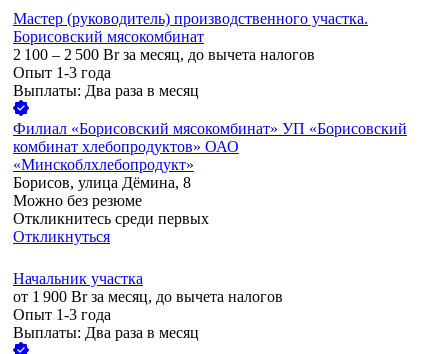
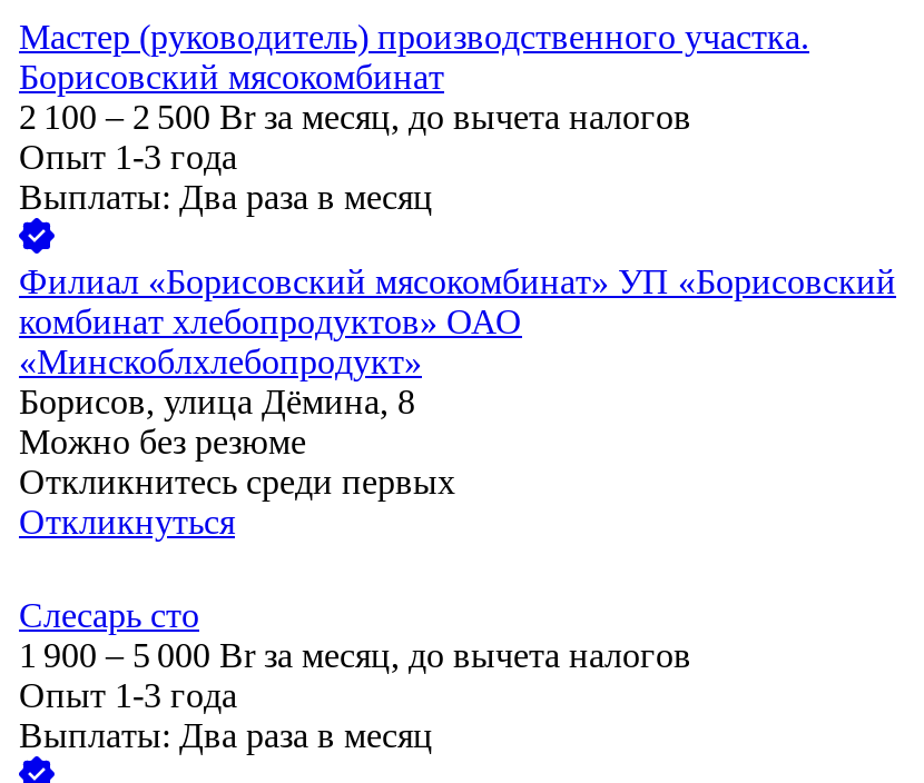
- Начальник участка
- от 1 900 Br за месяц, до вычета налогов
+ Слесарь сто
+ 1 900 – 5 000 Br за месяц, до вычета налогов
